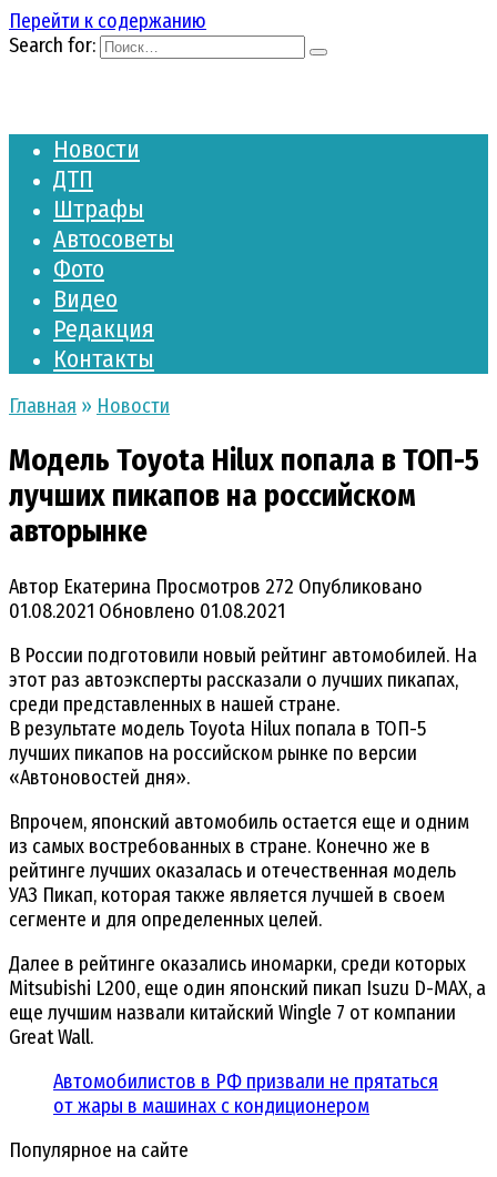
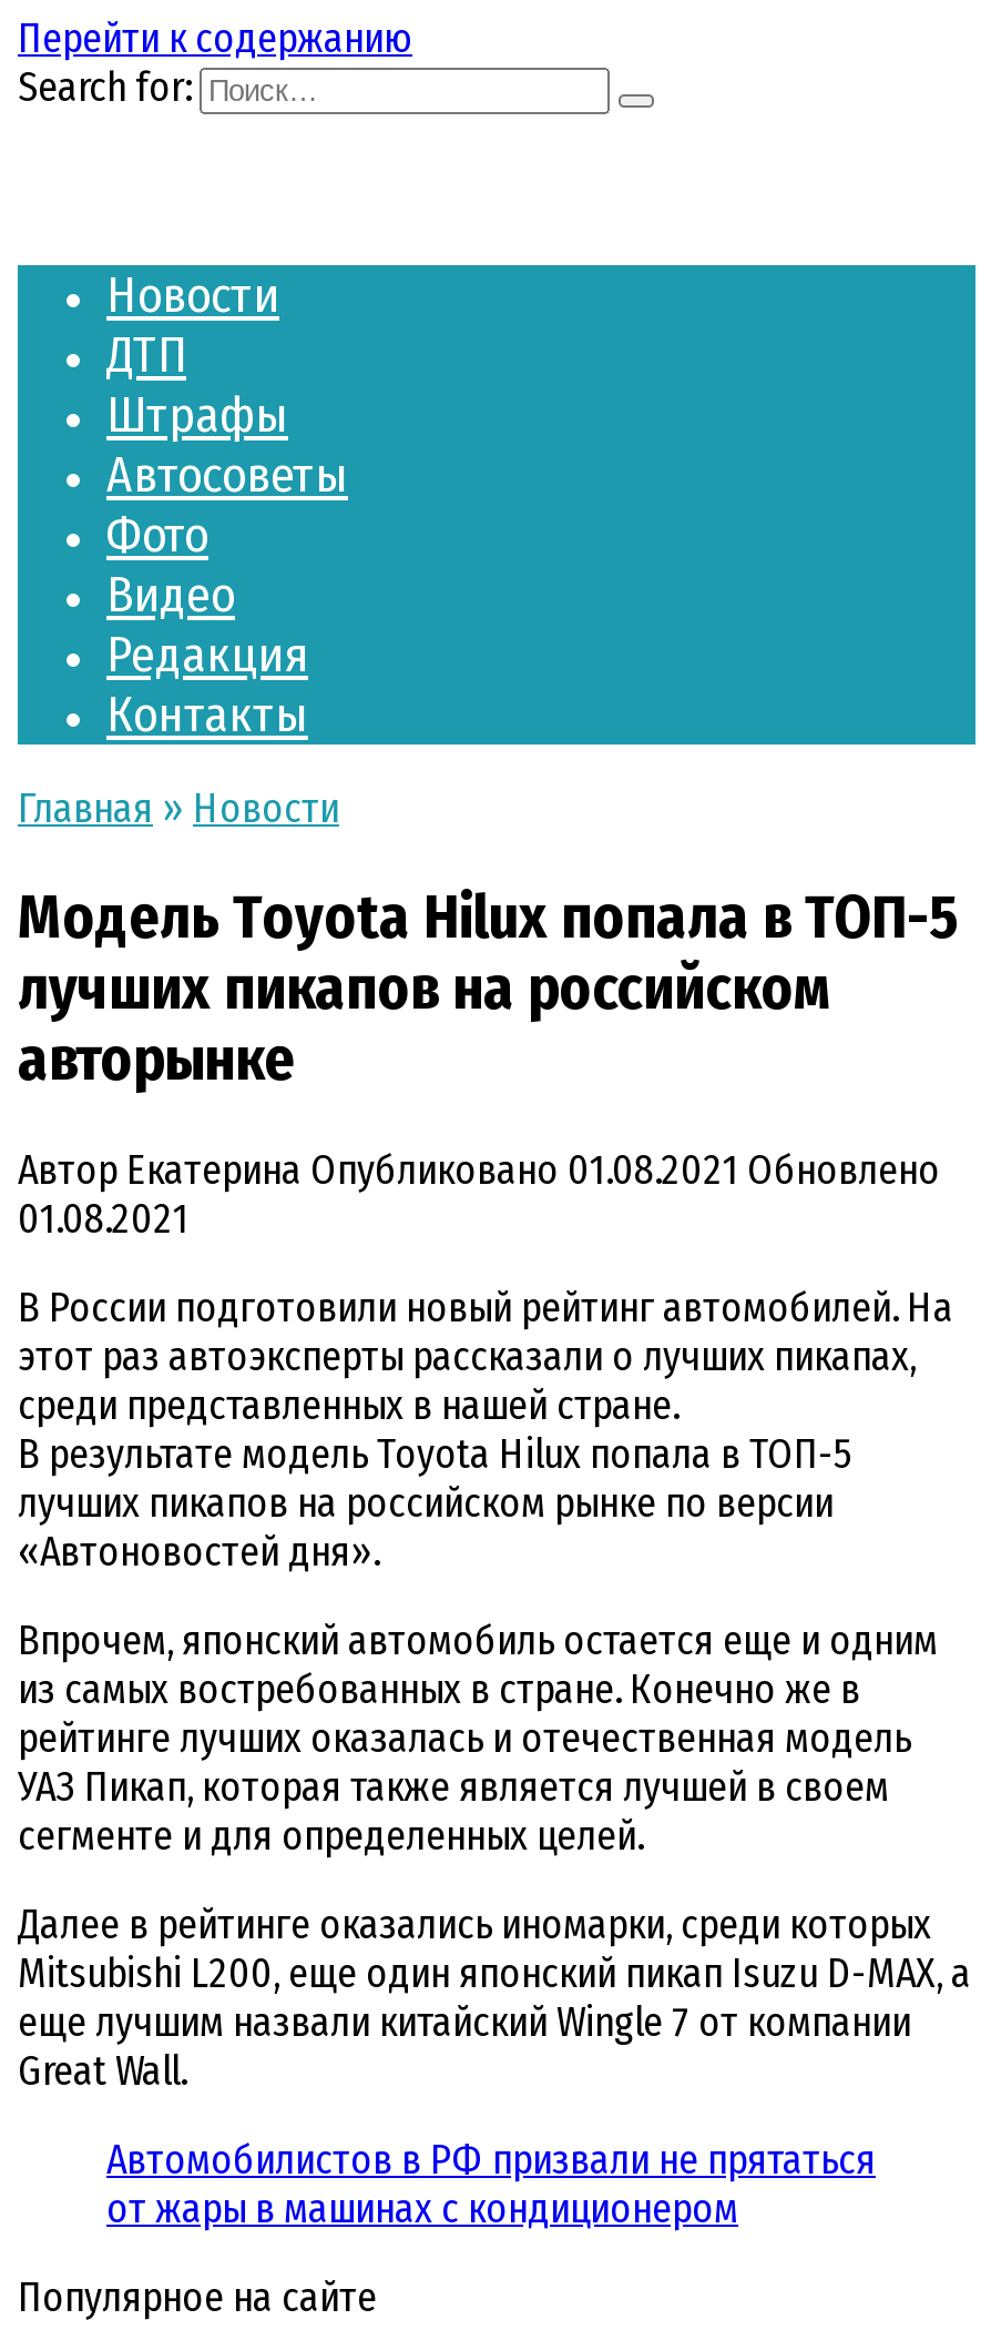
- Автор Екатерина Просмотров 272 Опубликовано
- 01.08.2021 Обновлено 01.08.2021
+ Автор Екатерина Опубликовано 01.08.2021 Обновлено
+ 01.08.2021
